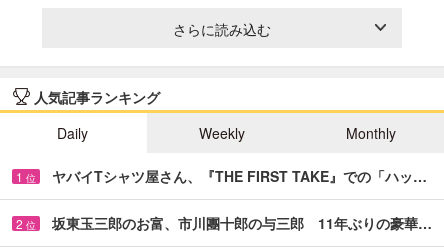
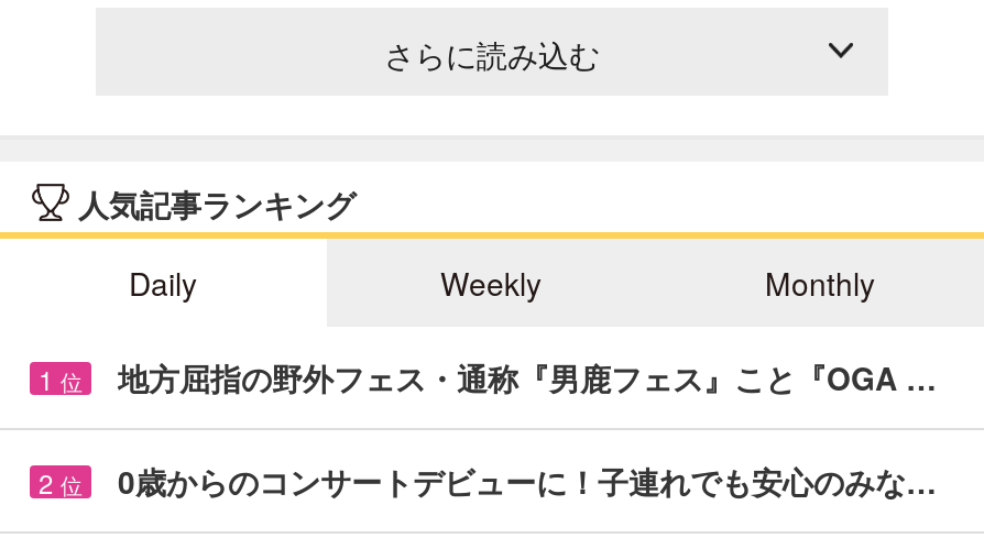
- ヤバイTシャツ屋さん、『THE FIRST TAKE』での「ハッ…
+ 地方屈指の野外フェス・通称『男鹿フェス』こと『OGA …

- 坂東玉三郎のお富、市川團十郎の与三郎 11年ぶりの豪華…
+ 0歳からのコンサートデビューに！子連れでも安心のみな…
